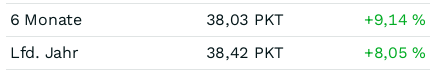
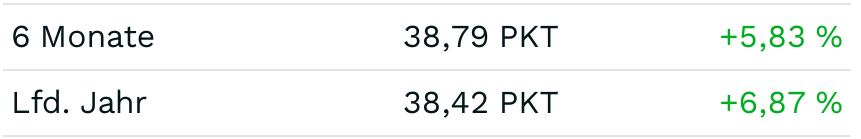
- 38,03 PKT
+ 38,79 PKT

- +9,14%
+ +5,83%

- +8,05%
+ +6,87%
